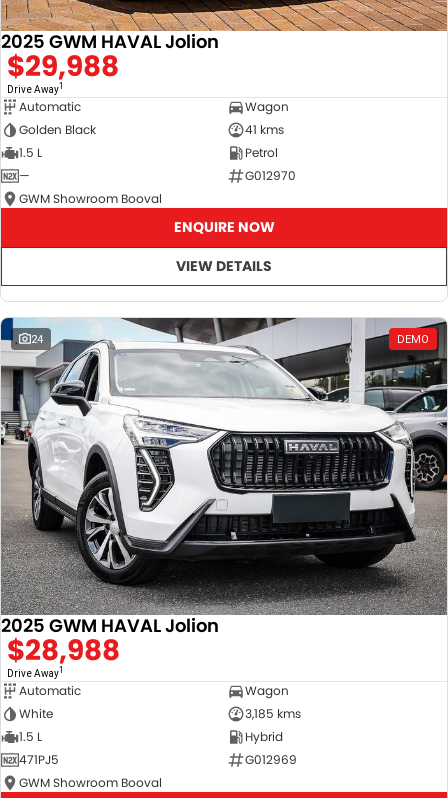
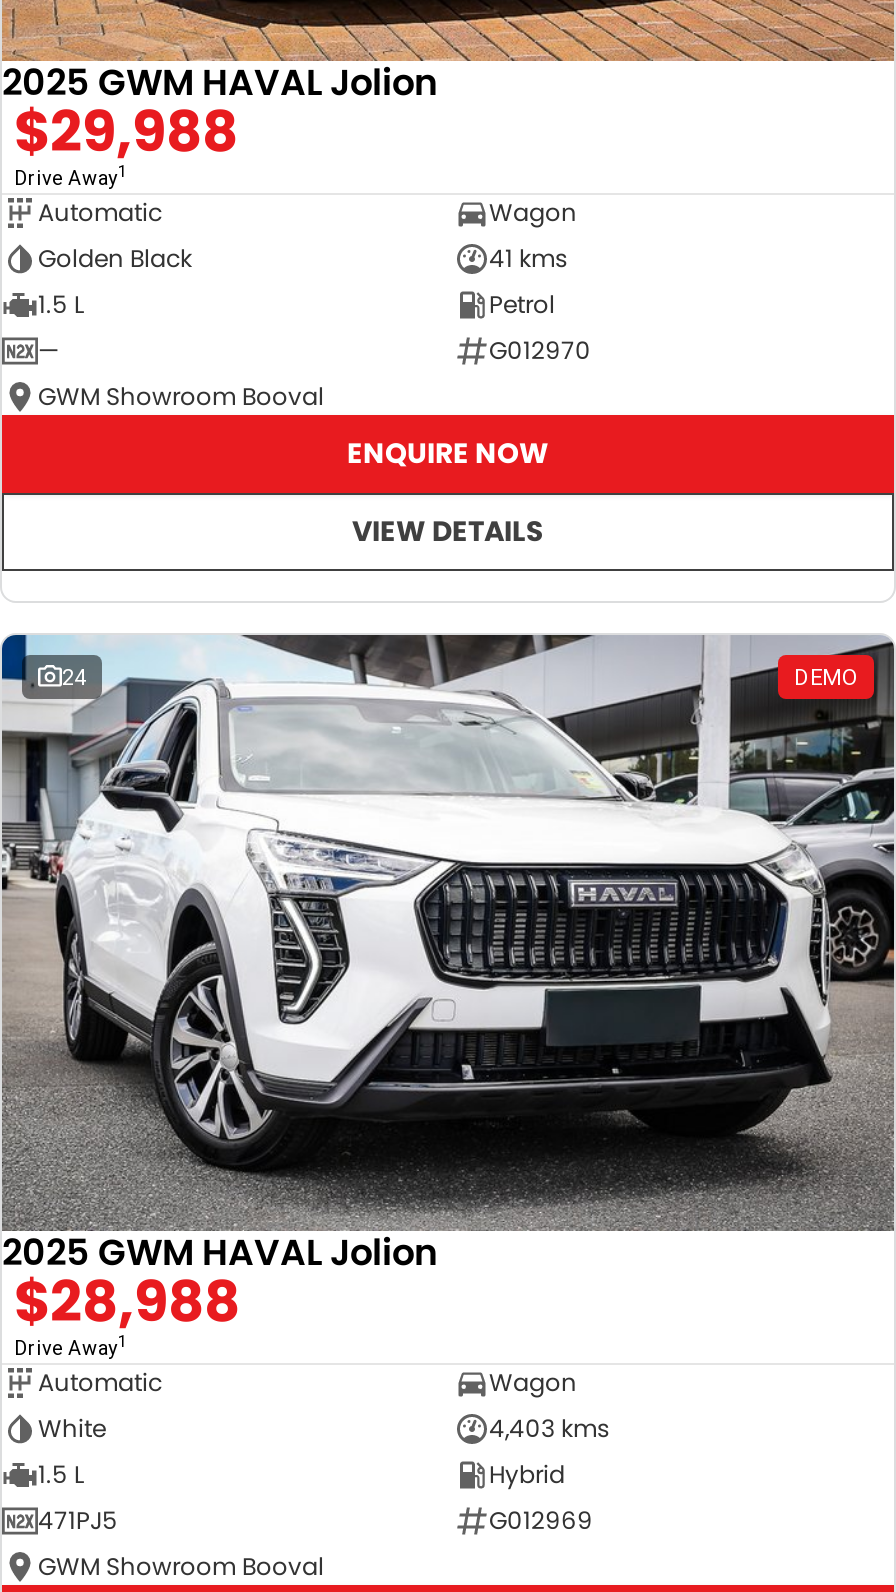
- 3,185 kms
+ 4,403 kms
